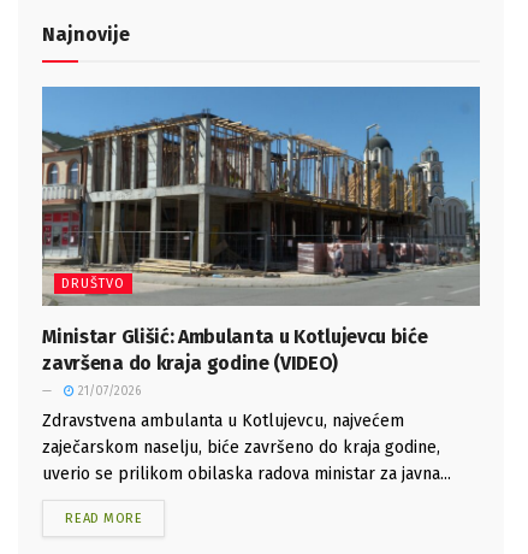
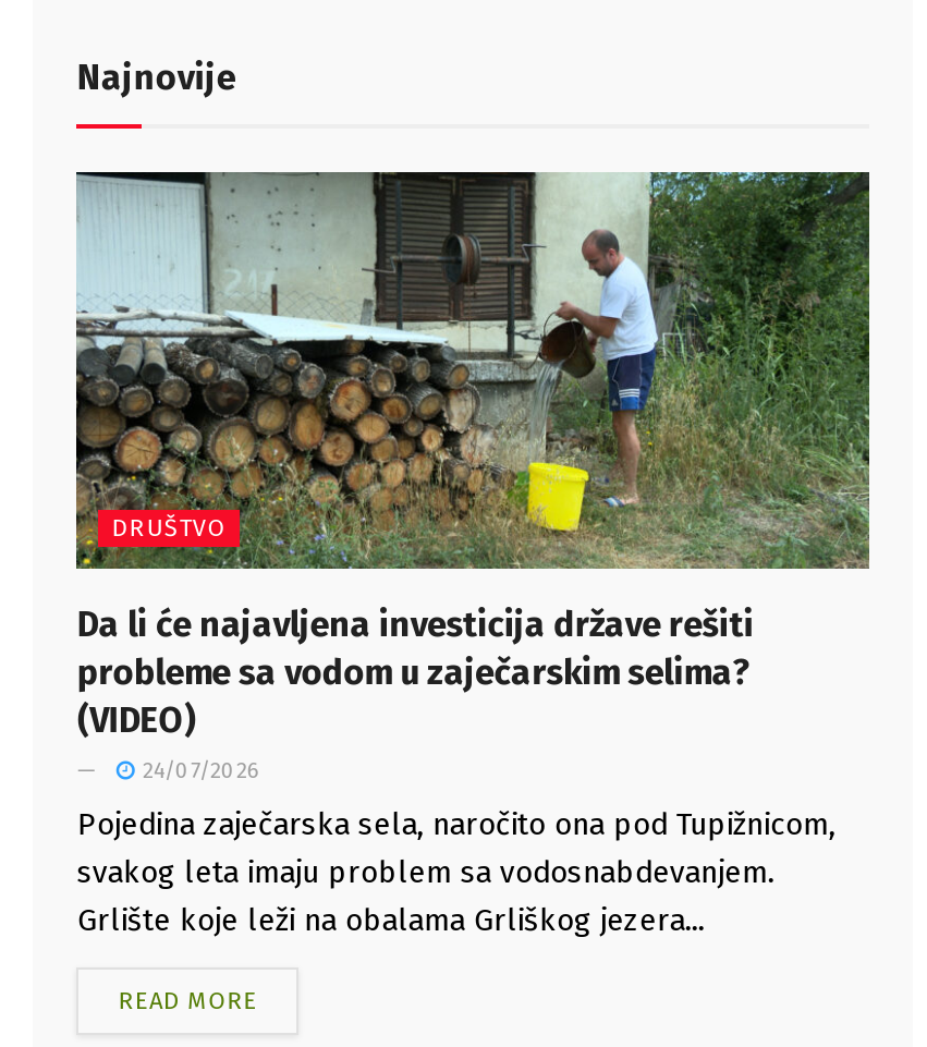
- [image]
- Ministar Glišić: Ambulanta u Kotlujevcu biće
- završena do kraja godine (VIDEO)
- 21/07/2026
+ [image]
+ Da li će najavljena investicija države rešiti
+ probleme sa vodom u zaječarskim selima?
+ (VIDEO)
+ 24/07/2026

- Zdravstvena ambulanta u Kotlujevcu, najvećem
- zaječarskom naselju, biće završeno do kraja godine,
- uverio se prilikom obilaska radova ministar za javna...
+ Pojedina zaječarska sela, naročito ona pod Tupižnicom,
+ svakog leta imaju problem sa vodosnabdevanjem.
+ Grlište koje leži na obalama Grliškog jezera...
